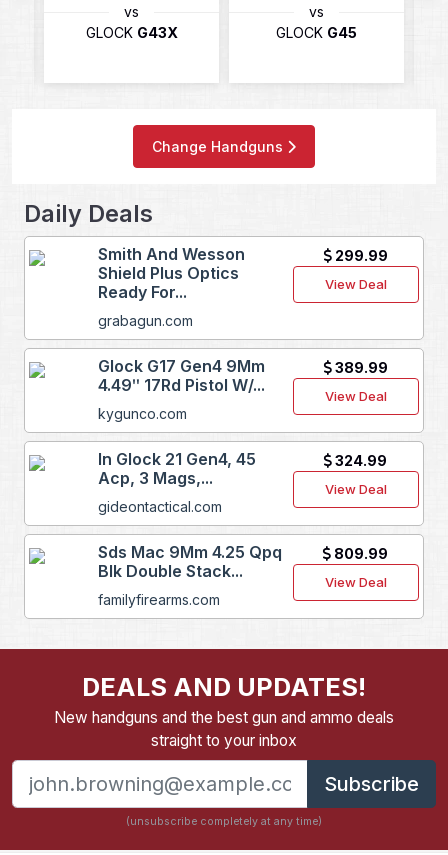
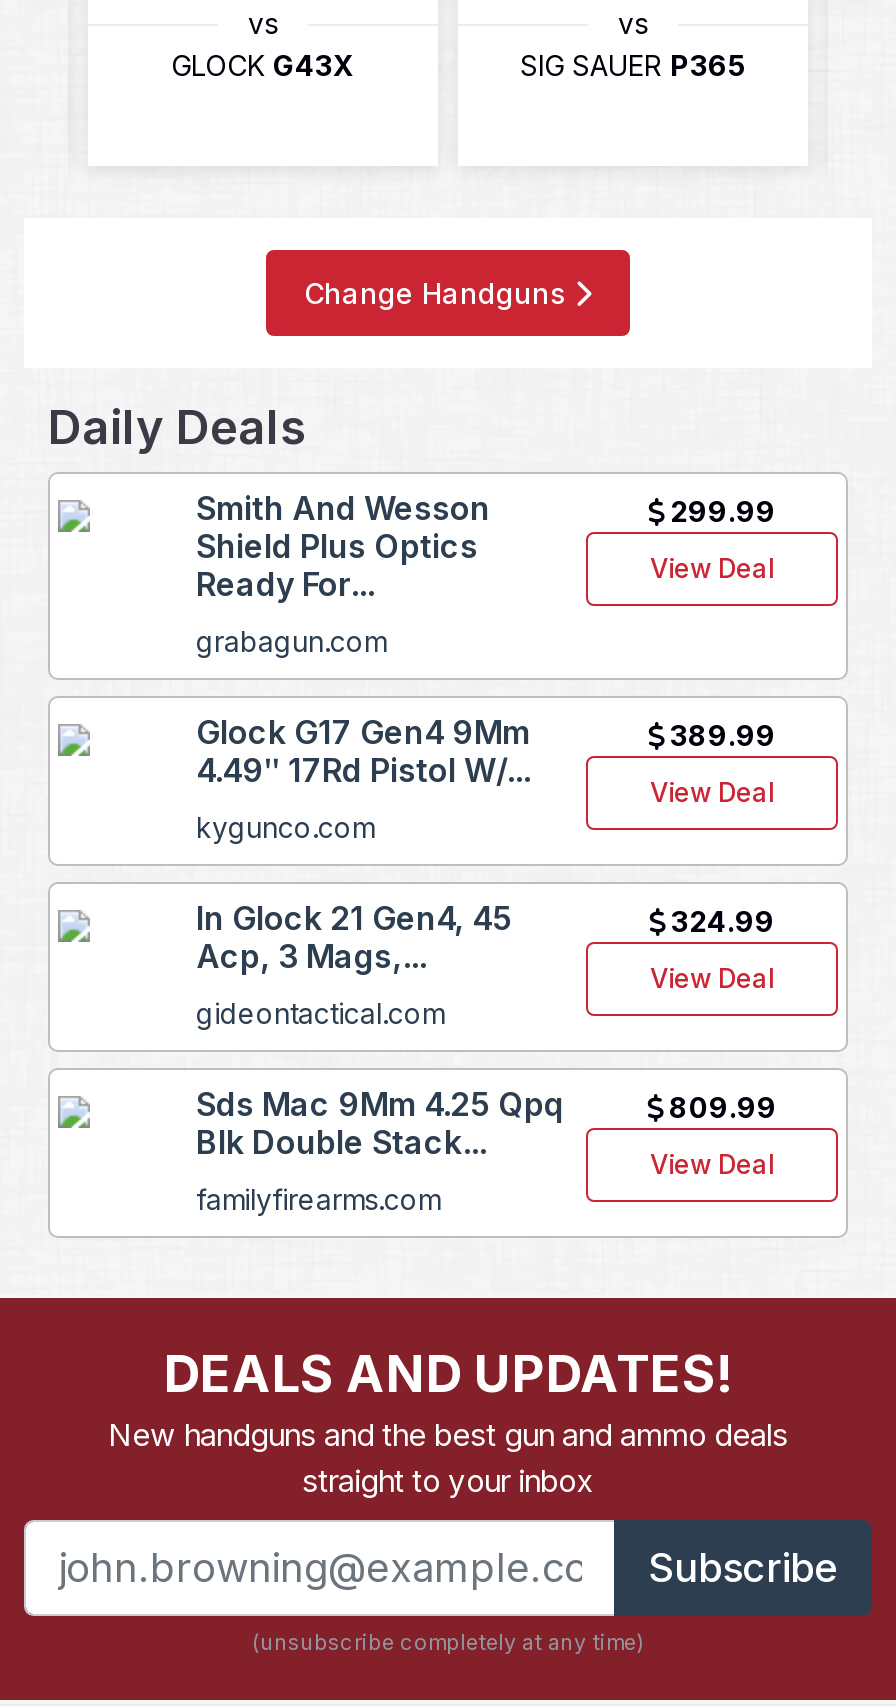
- GLOCK G45
+ SIG SAUER P365
